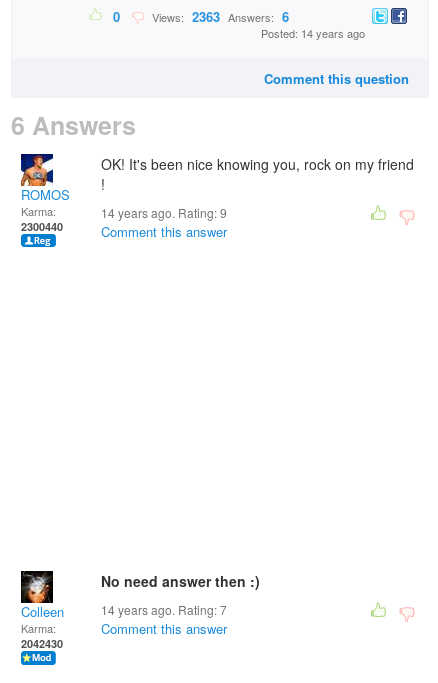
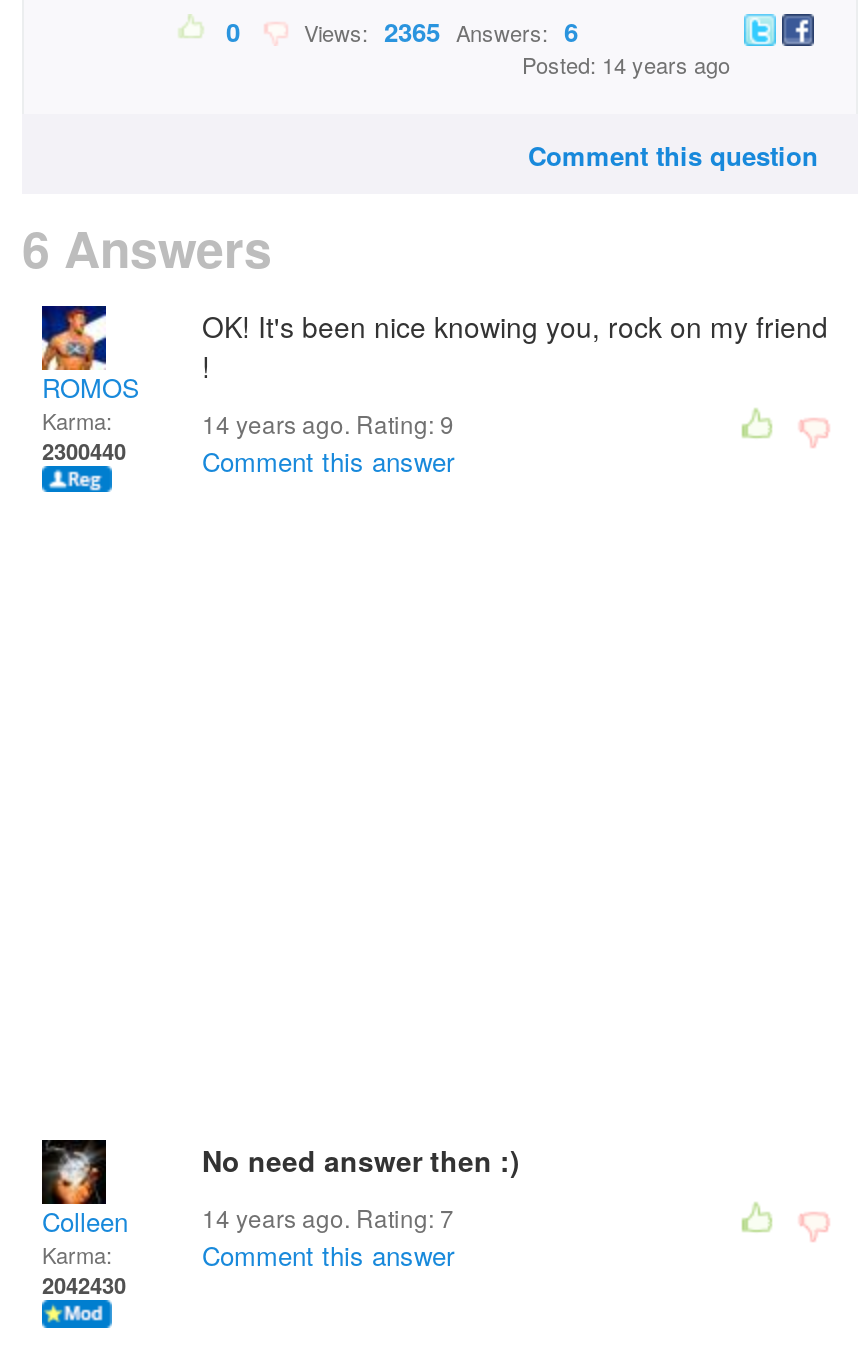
- Views: 2363 Answers: 6
+ Views: 2365 Answers: 6
